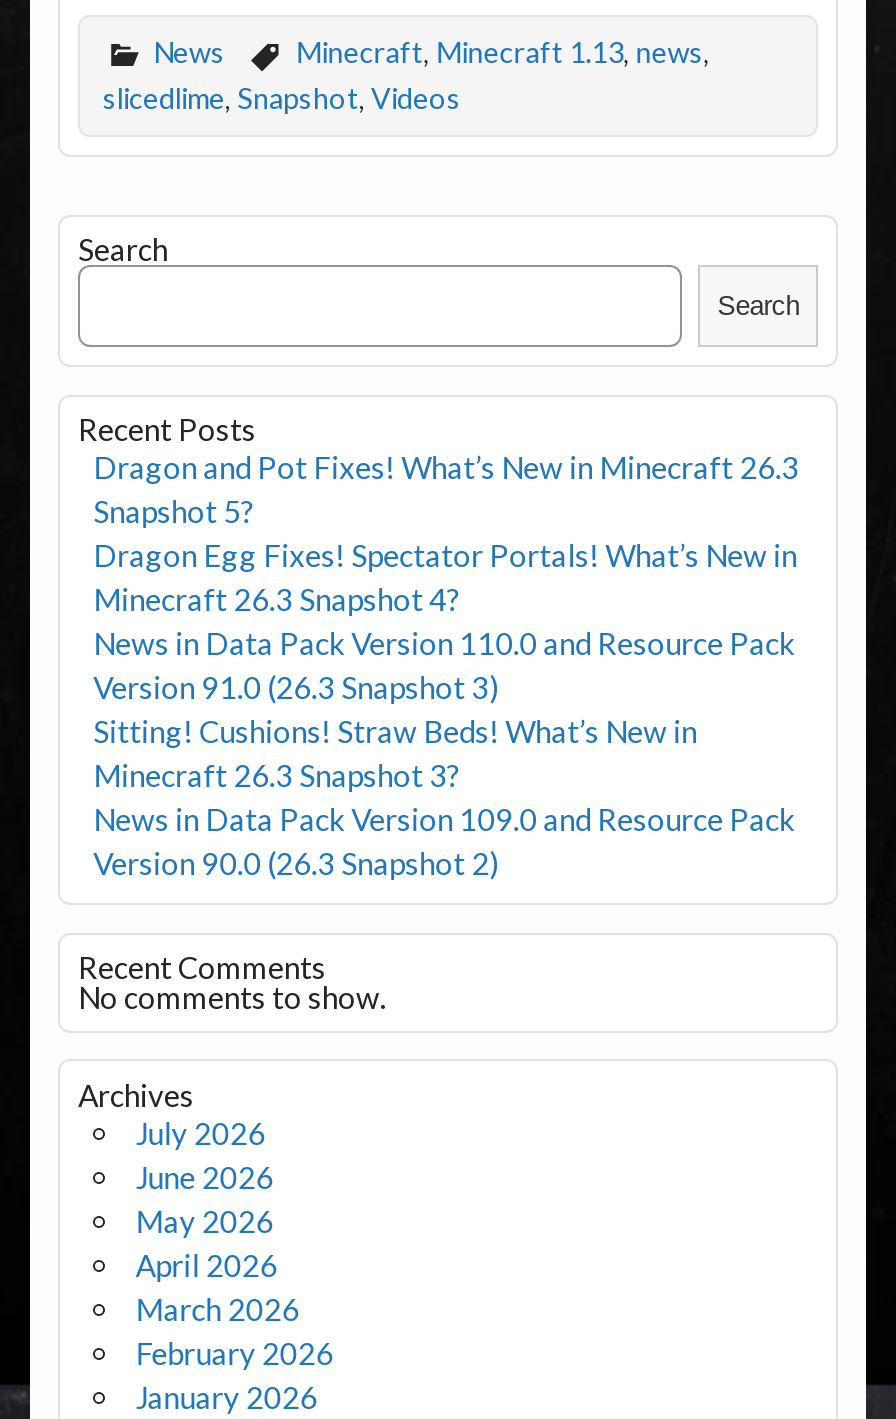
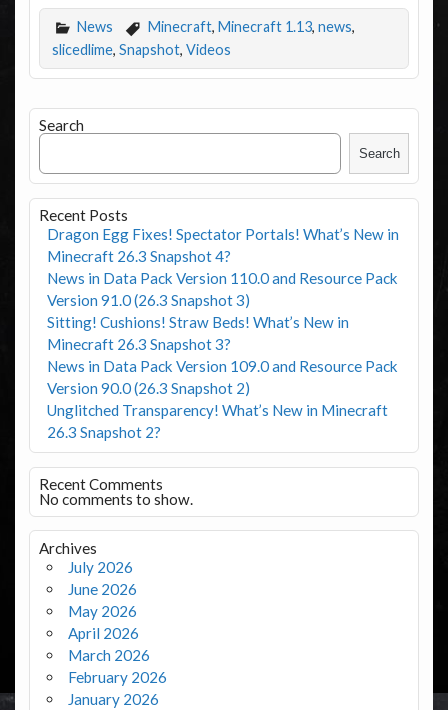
- Dragon and Pot Fixes! What’s New in Minecraft 26.3
- Snapshot 5?

moved up: Dragon Egg Fixes! Spectator Portals! What’s New in | Minecraft 26.3 Snapshot 4? | News in Data Pack Version 110.0 and Resource Pack | Version 91.0 (26.3 Snapshot 3) | Sitting! Cushions! Straw Beds! What’s New in | Minecraft 26.3 Snapshot 3? | News in Data Pack Version 109.0 and Resource Pack | Version 90.0 (26.3 Snapshot 2)

+ Unglitched Transparency! What’s New in Minecraft
+ 26.3 Snapshot 2?
